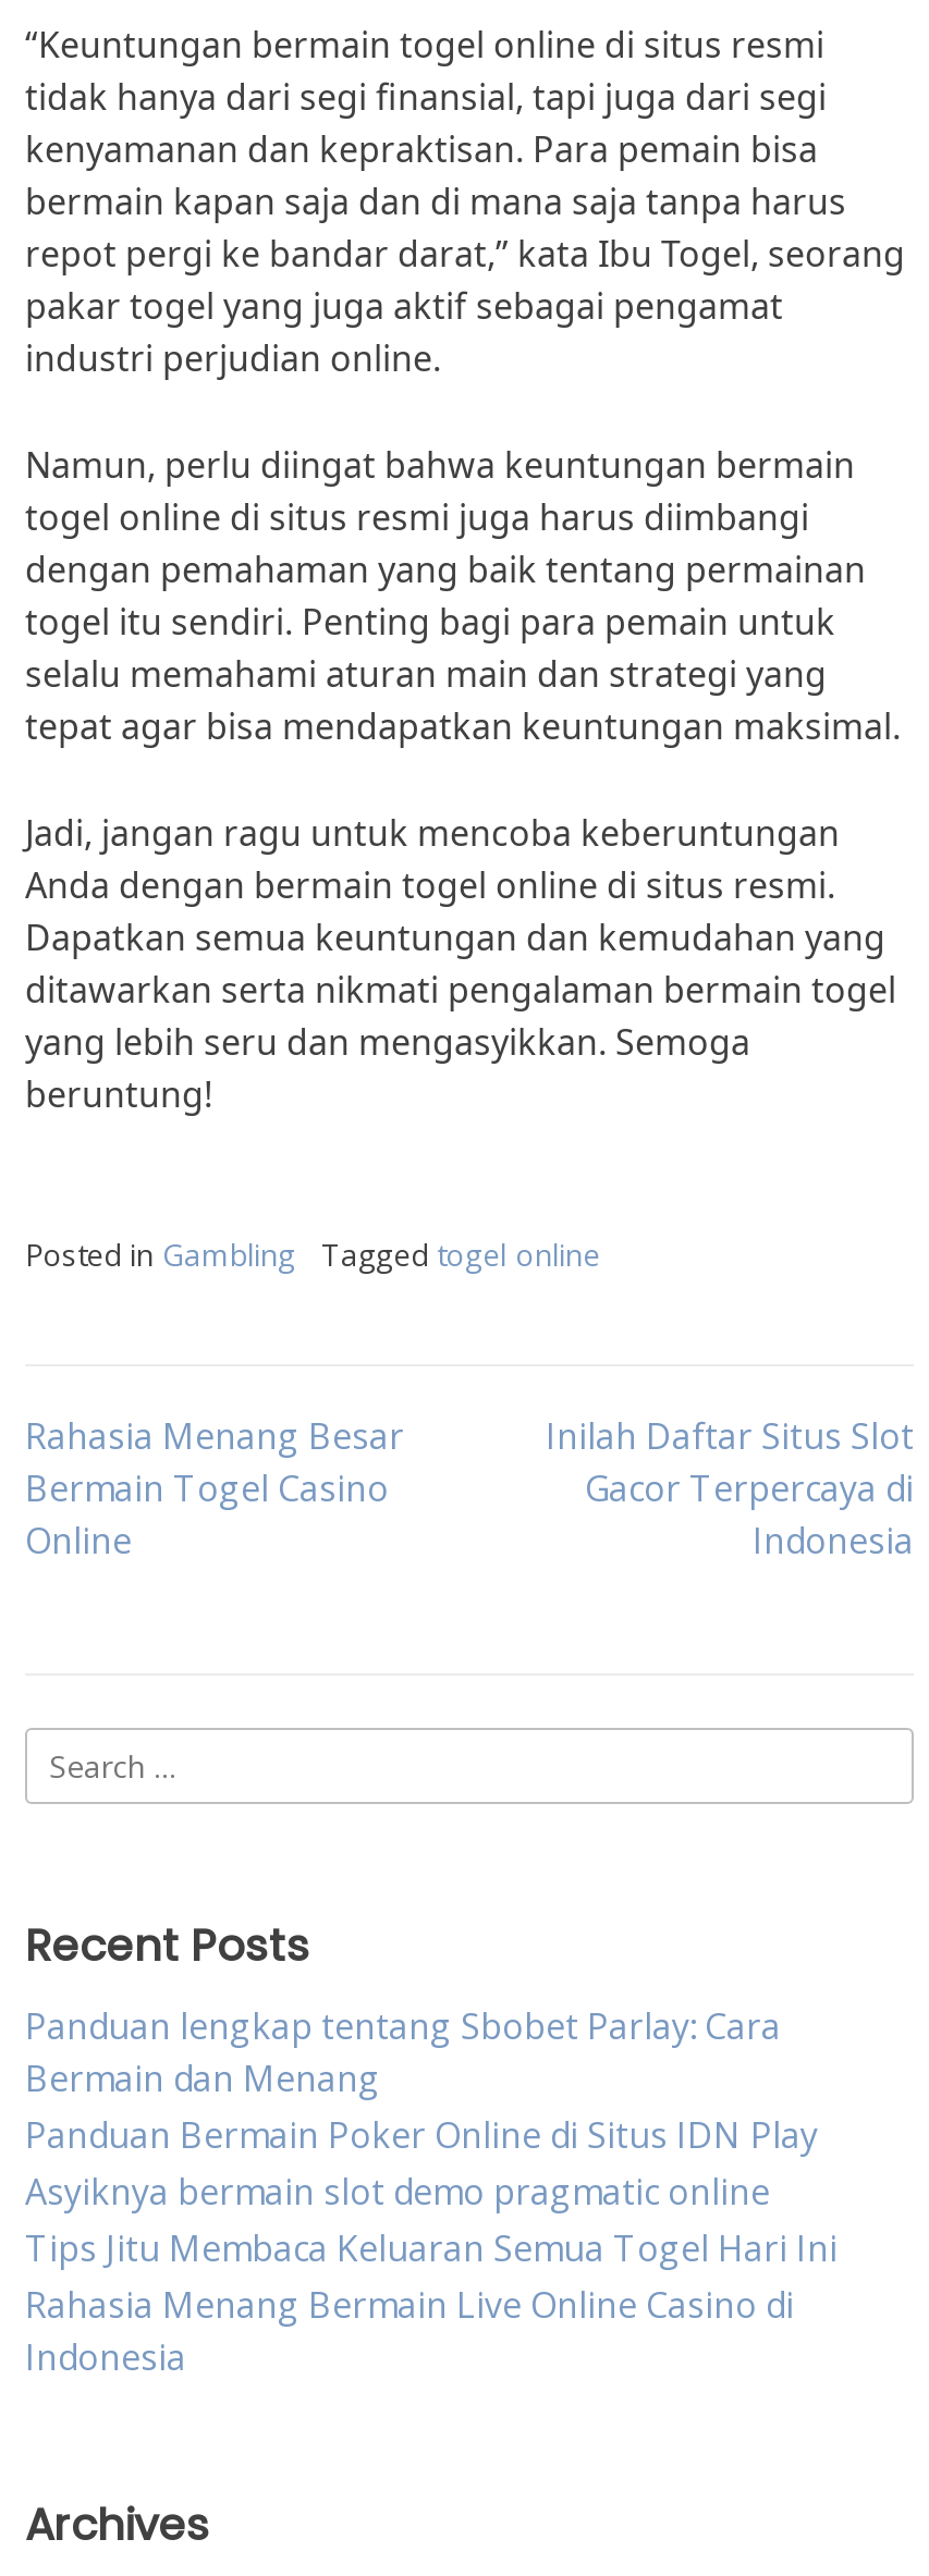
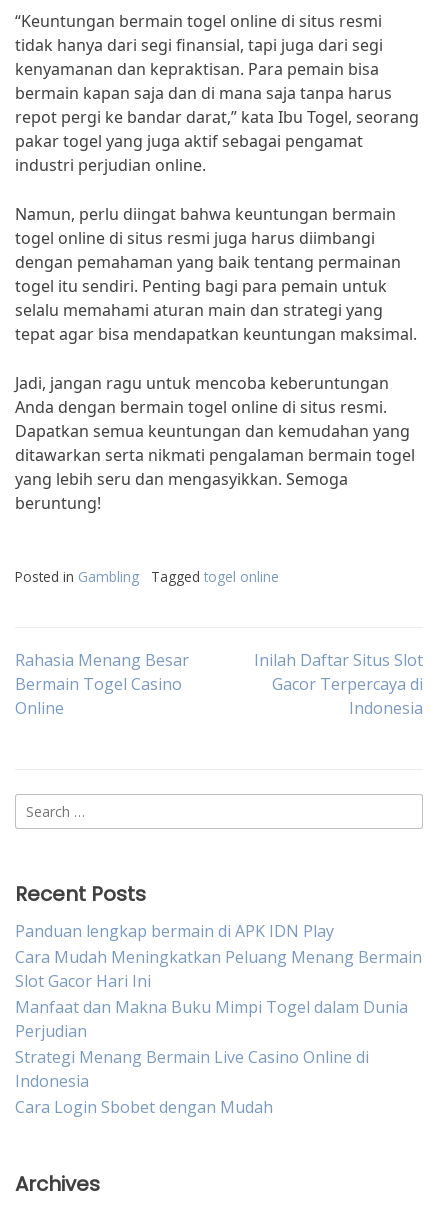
- Panduan lengkap tentang Sbobet Parlay: Cara
- Bermain dan Menang
- Panduan Bermain Poker Online di Situs IDN Play
- Asyiknya bermain slot demo pragmatic online
- Tips Jitu Membaca Keluaran Semua Togel Hari Ini
- Rahasia Menang Bermain Live Online Casino di
+ Panduan lengkap bermain di APK IDN Play
+ Cara Mudah Meningkatkan Peluang Menang Bermain
+ Slot Gacor Hari Ini
+ Manfaat dan Makna Buku Mimpi Togel dalam Dunia
+ Perjudian
+ Strategi Menang Bermain Live Casino Online di

+ Cara Login Sbobet dengan Mudah
